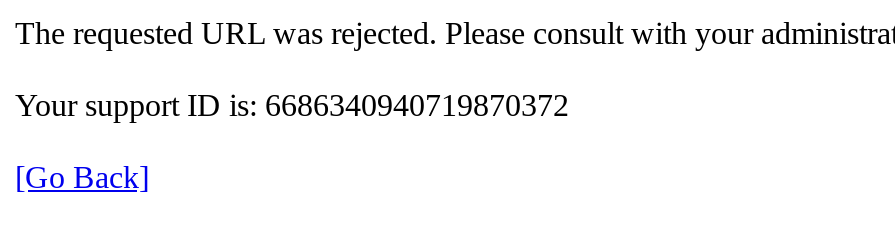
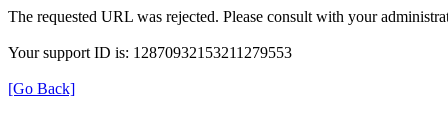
- Your support ID is: 6686340940719870372
+ Your support ID is: 12870932153211279553
